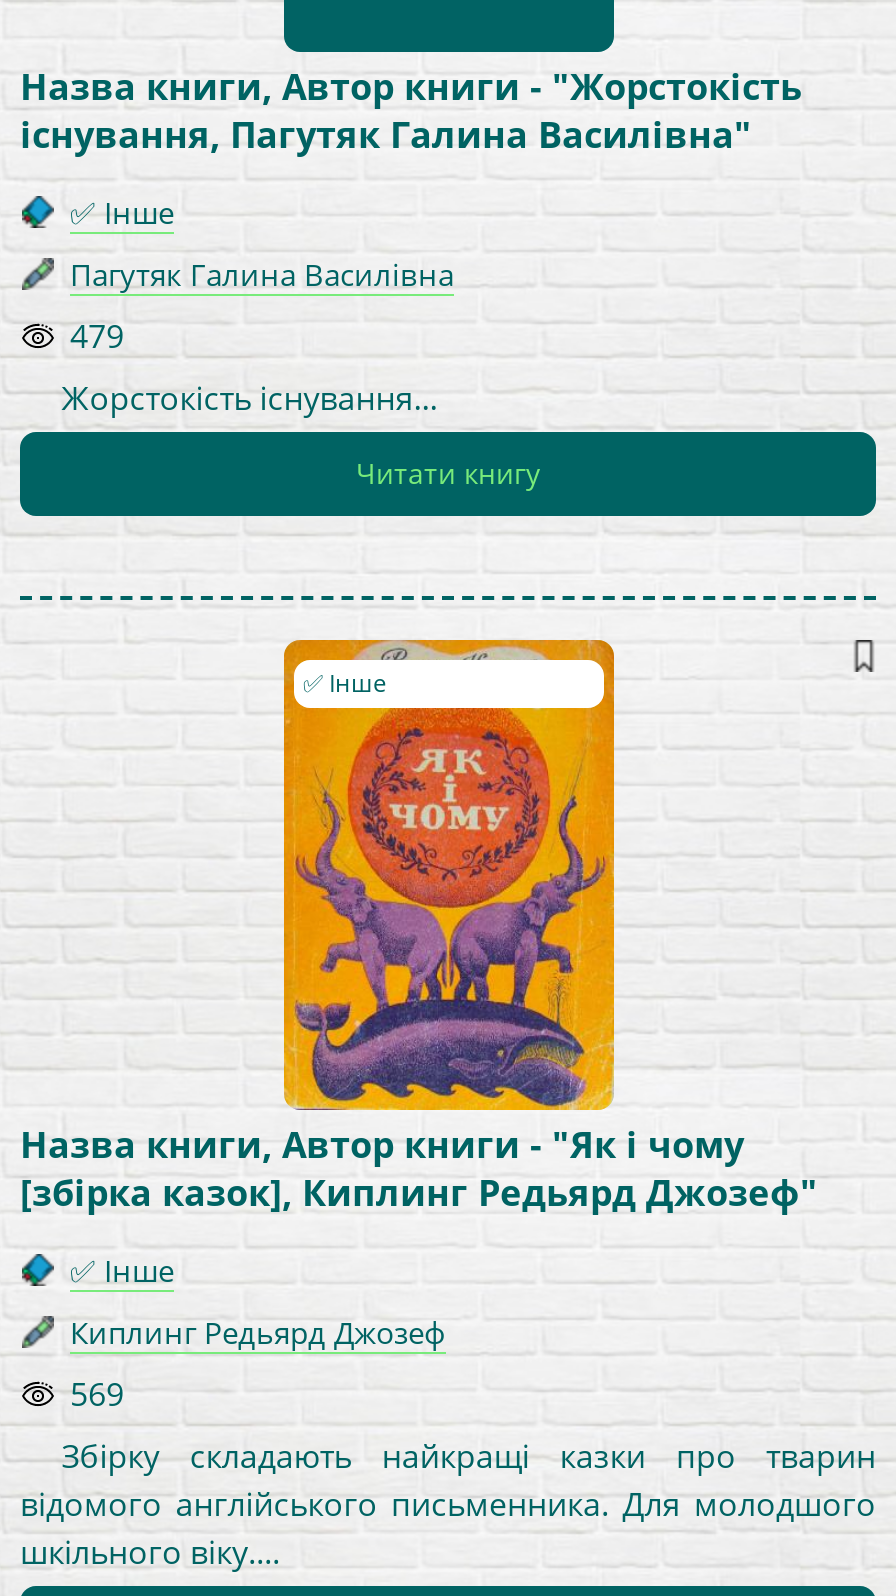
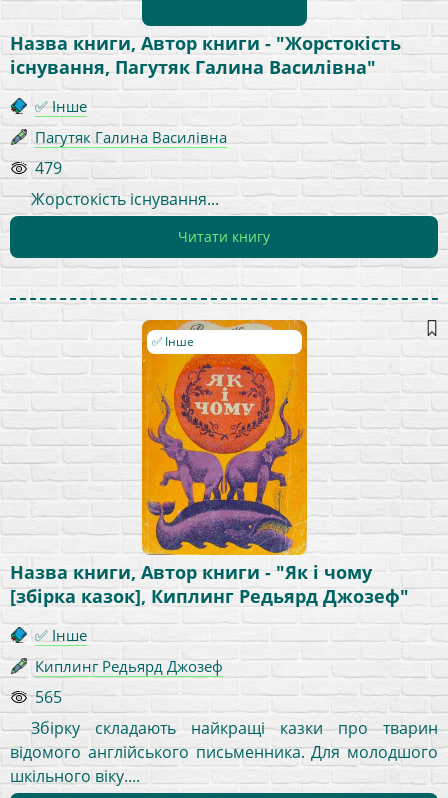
- 569
+ 565
